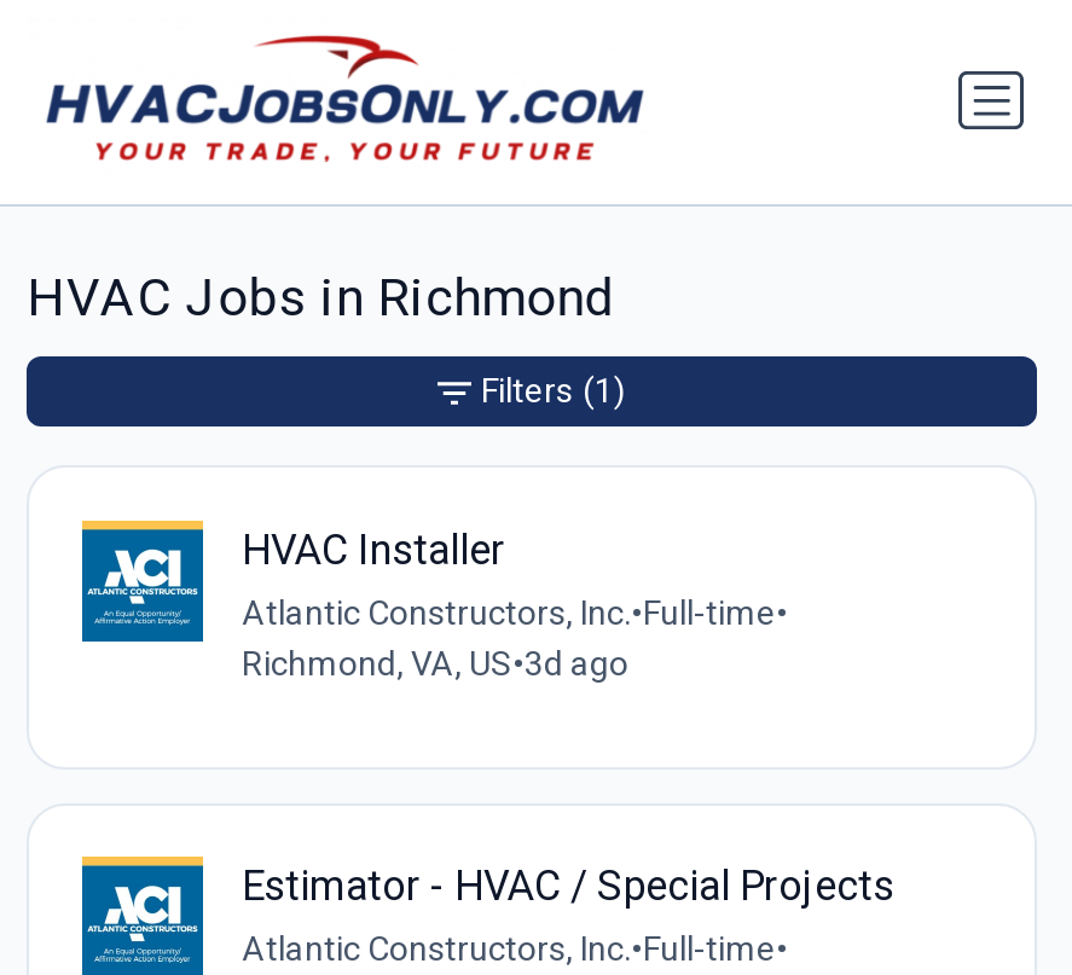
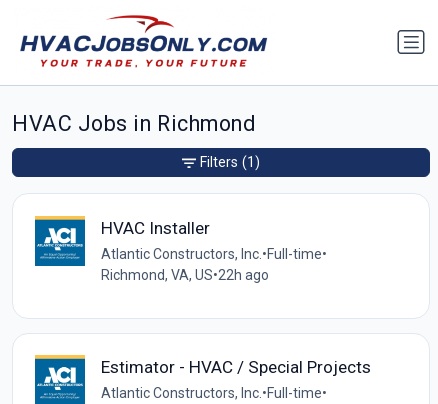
- Richmond, VA, US•3d ago
+ Richmond, VA, US•22h ago
